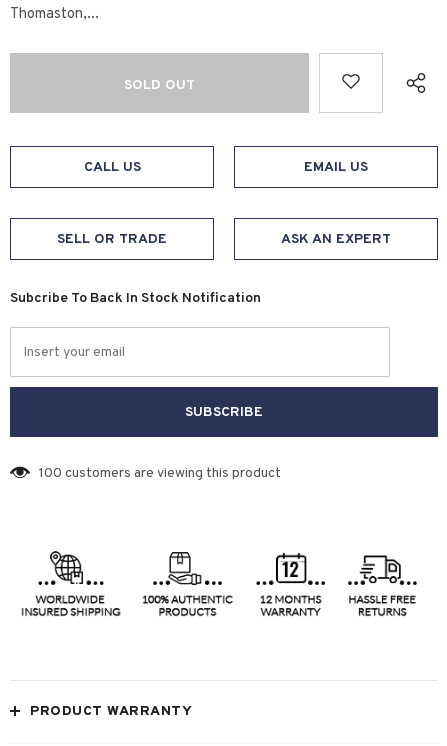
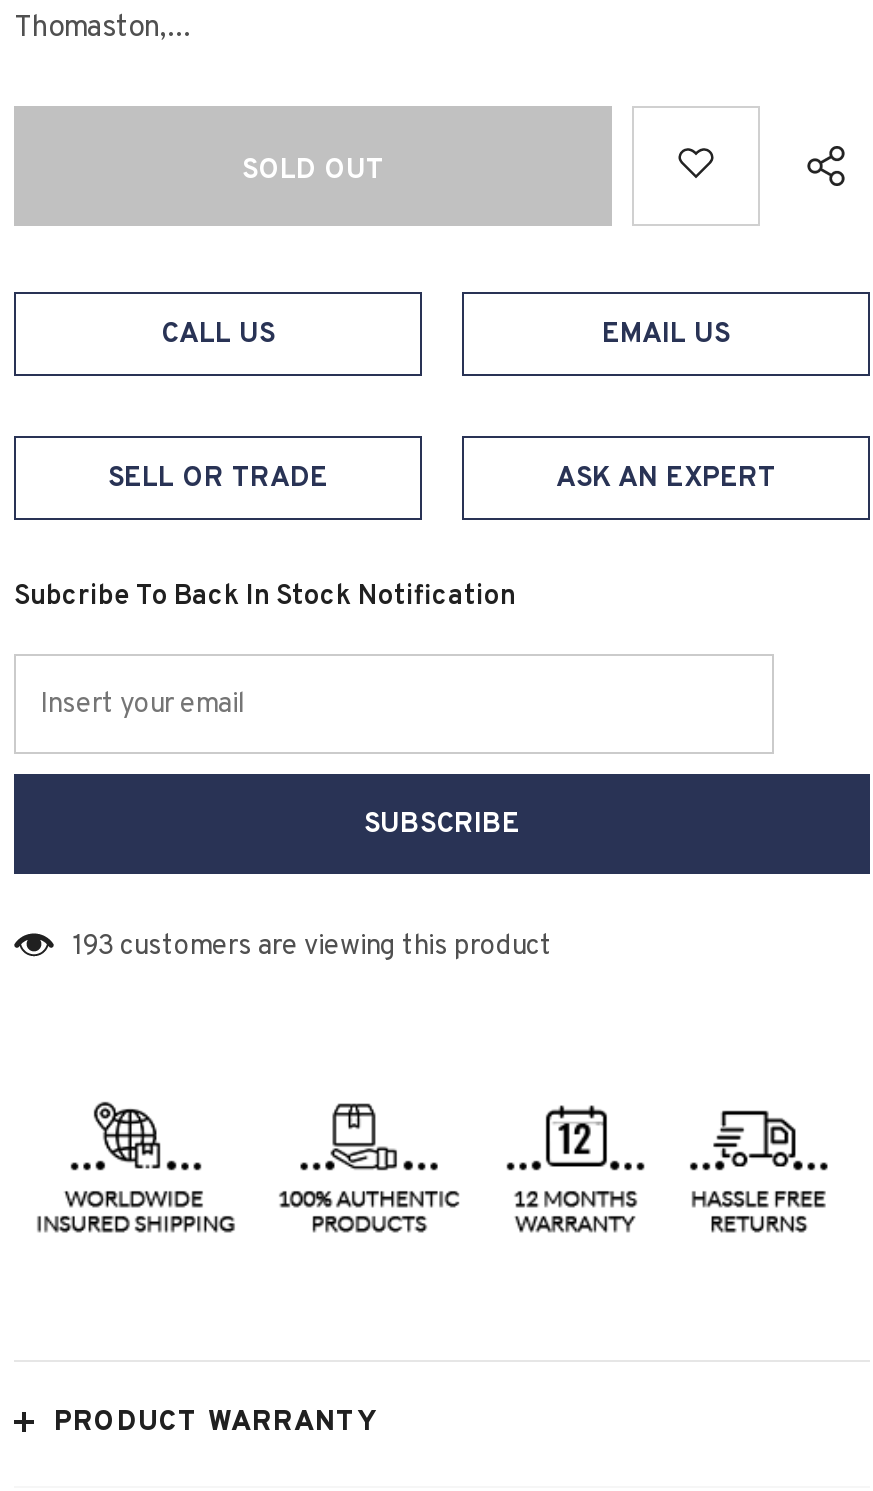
- 100 customers are viewing this product
+ 193 customers are viewing this product
